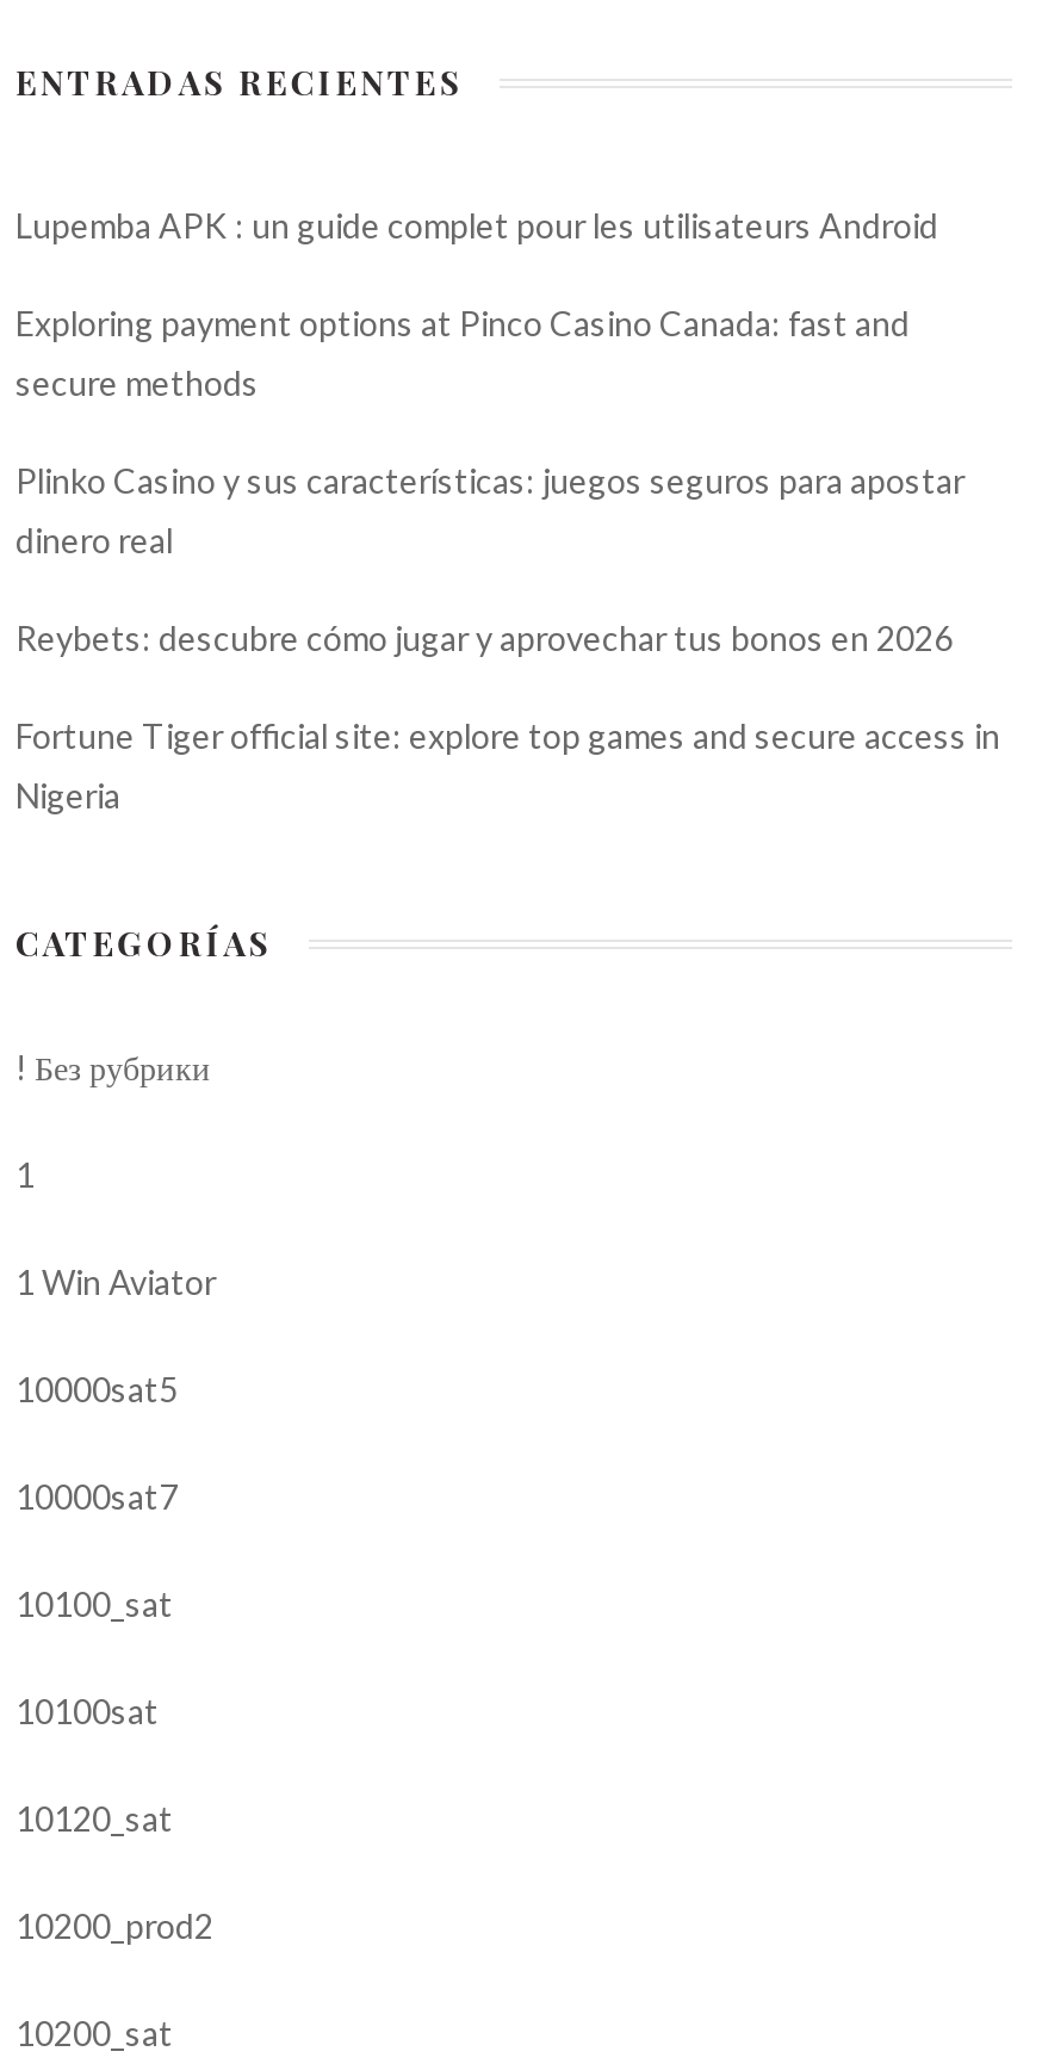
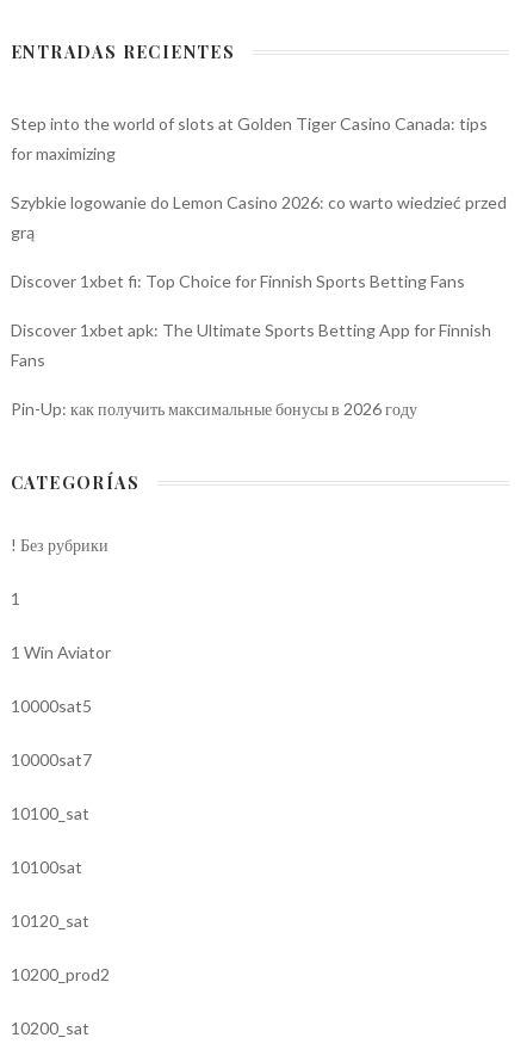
- Lupemba APK : un guide complet pour les utilisateurs Android
+ Step into the world of slots at Golden Tiger Casino Canada: tips

- Exploring payment options at Pinco Casino Canada: fast and
+ for maximizing

- secure methods
+ Szybkie logowanie do Lemon Casino 2026: co warto wiedzieć przed

- Plinko Casino y sus características: juegos seguros para apostar
+ grą

- dinero real
+ Discover 1xbet fi: Top Choice for Finnish Sports Betting Fans

- Reybets: descubre cómo jugar y aprovechar tus bonos en 2026
+ Discover 1xbet apk: The Ultimate Sports Betting App for Finnish

- Fortune Tiger official site: explore top games and secure access in
+ Fans

- Nigeria
+ Pin-Up: как получить максимальные бонусы в 2026 году
